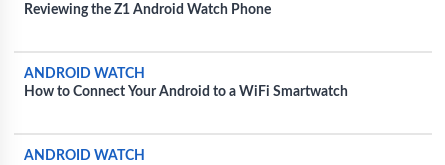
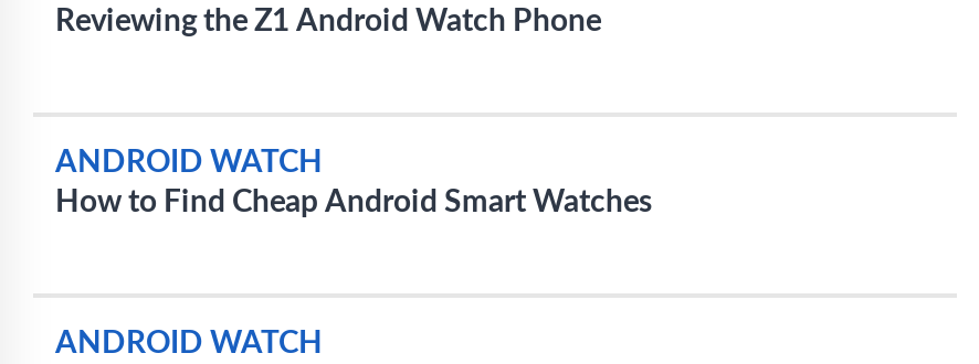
- How to Connect Your Android to a WiFi Smartwatch
+ How to Find Cheap Android Smart Watches
